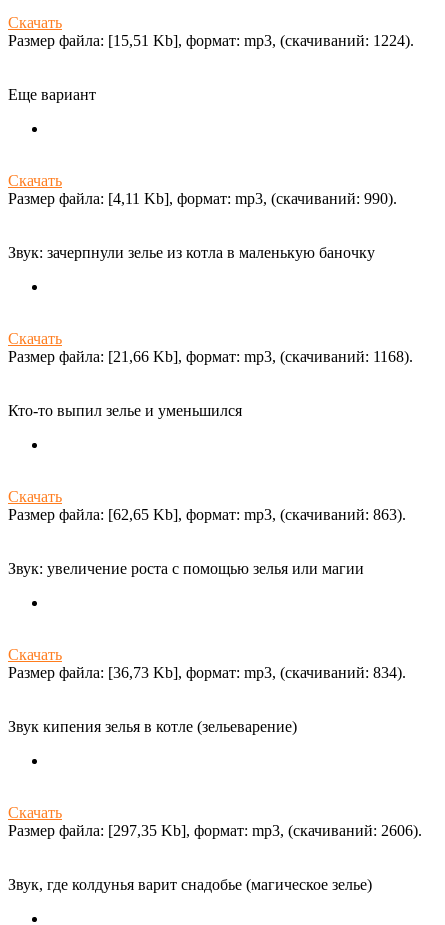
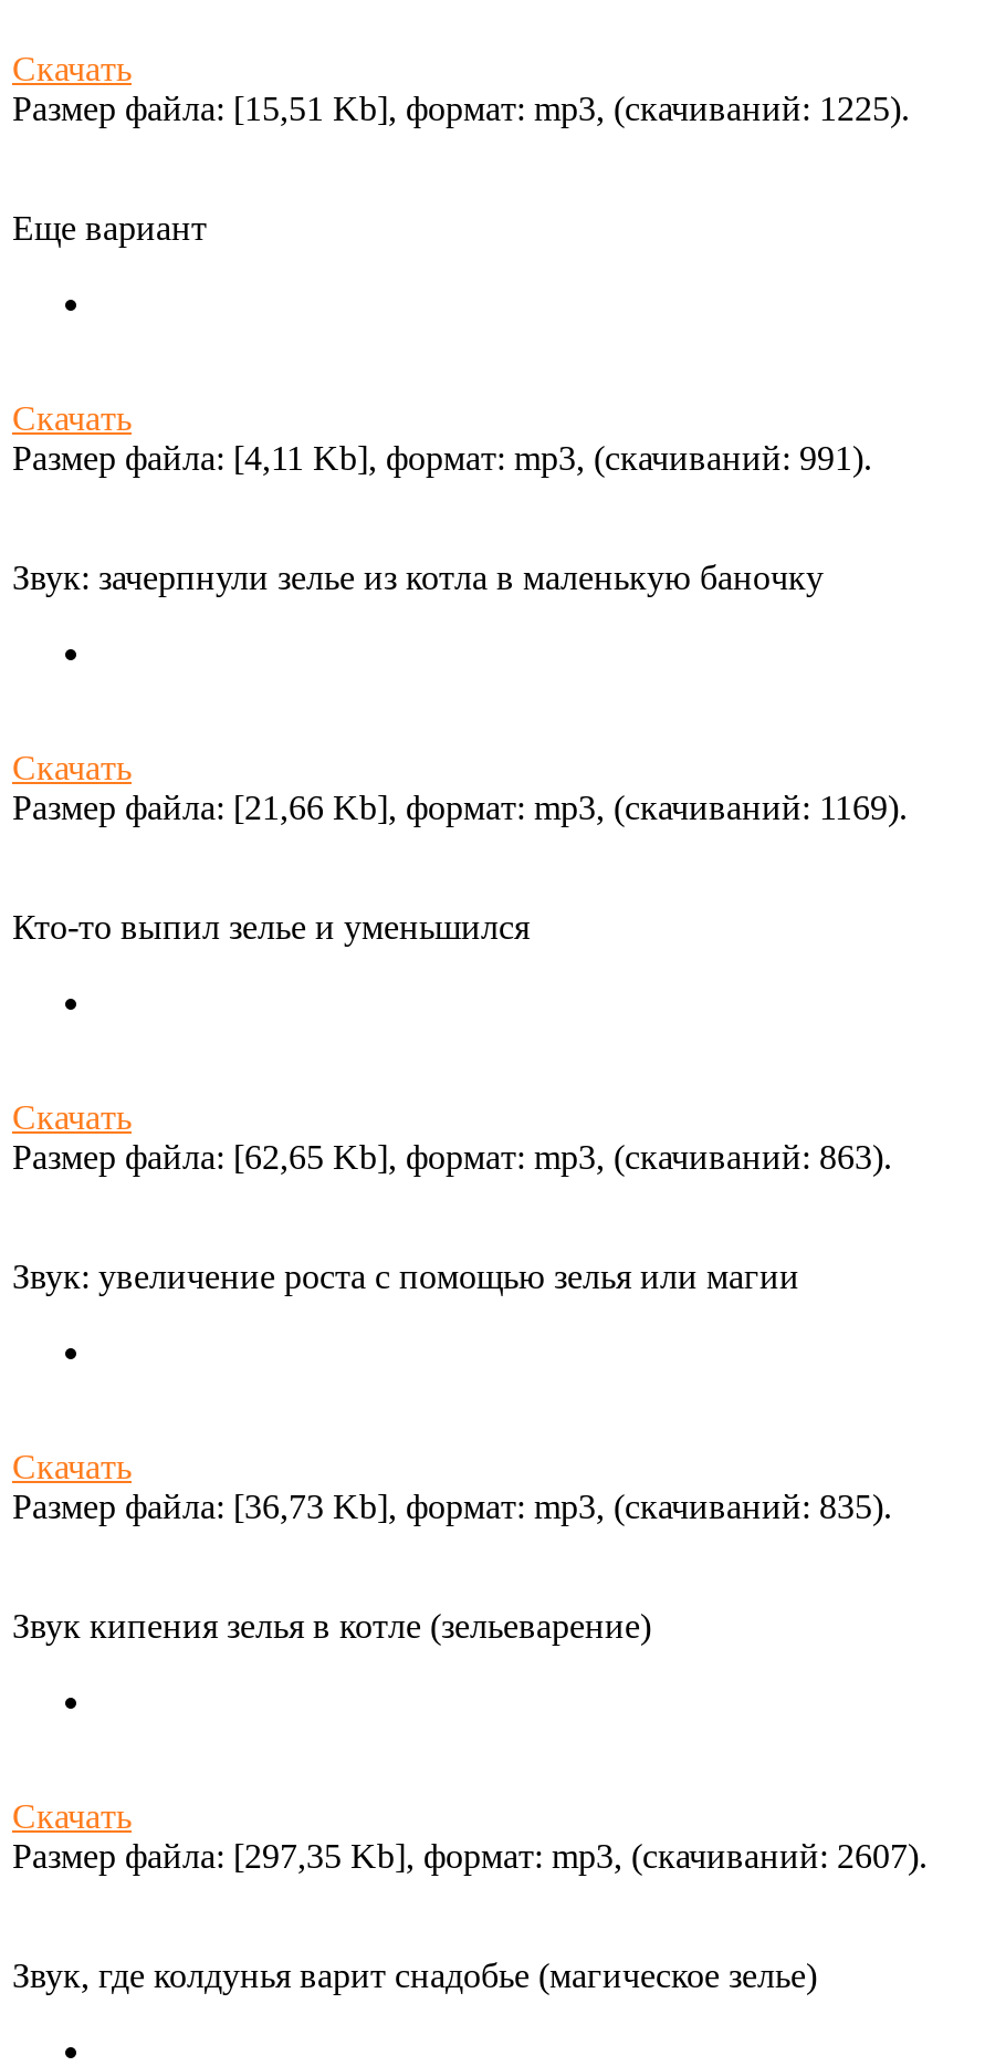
- Размер файла: [15,51 Kb], формат: mp3, (cкачиваний: 1224).
+ Размер файла: [15,51 Kb], формат: mp3, (cкачиваний: 1225).

- Размер файла: [4,11 Kb], формат: mp3, (cкачиваний: 990).
+ Размер файла: [4,11 Kb], формат: mp3, (cкачиваний: 991).

- Размер файла: [21,66 Kb], формат: mp3, (cкачиваний: 1168).
+ Размер файла: [21,66 Kb], формат: mp3, (cкачиваний: 1169).

- Размер файла: [36,73 Kb], формат: mp3, (cкачиваний: 834).
+ Размер файла: [36,73 Kb], формат: mp3, (cкачиваний: 835).

- Размер файла: [297,35 Kb], формат: mp3, (cкачиваний: 2606).
+ Размер файла: [297,35 Kb], формат: mp3, (cкачиваний: 2607).
